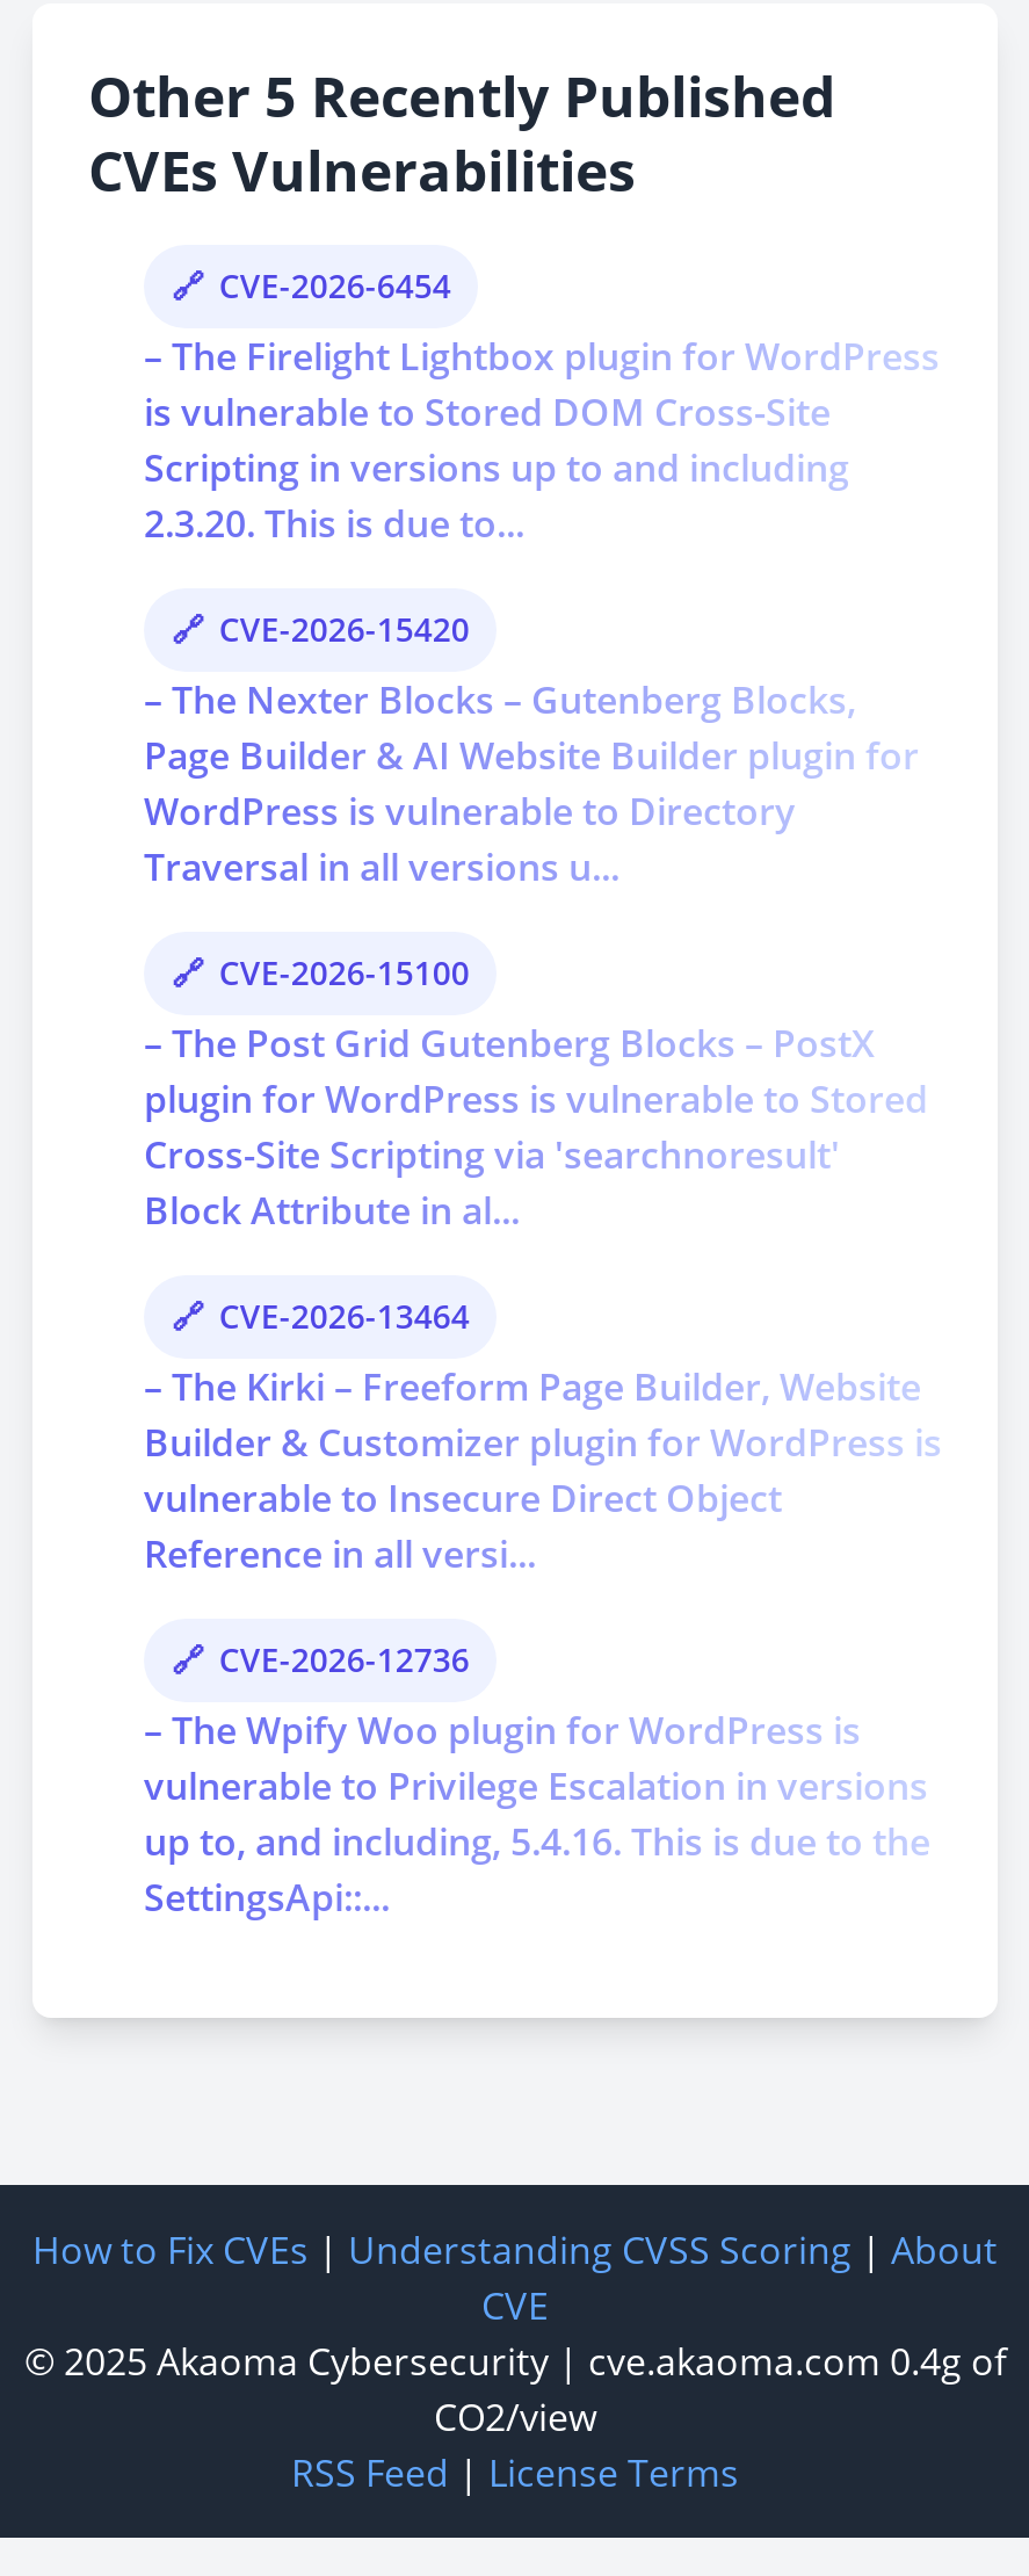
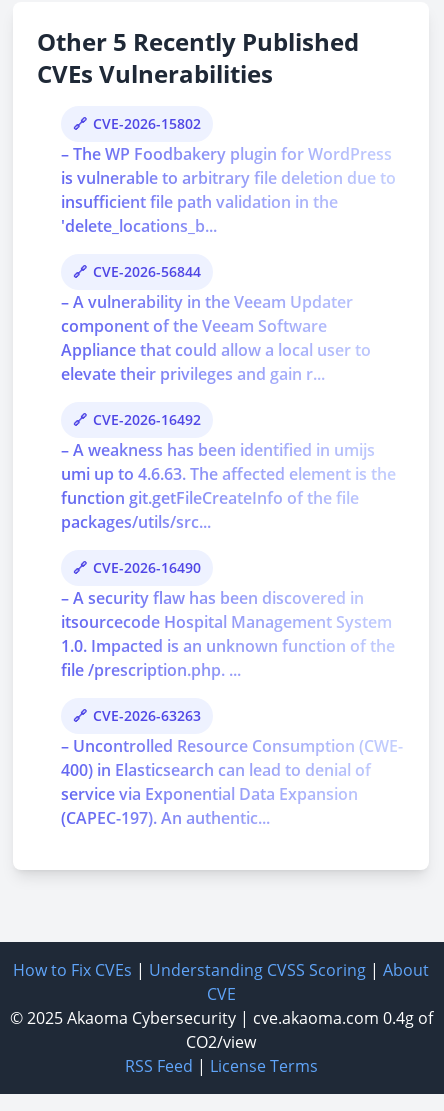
- CVE-2026-6454
+ CVE-2026-15802

- – The Firelight Lightbox plugin for WordPress
- is vulnerable to Stored DOM Cross-Site
- Scripting in versions up to and including
- 2.3.20. This is due to...
+ – The WP Foodbakery plugin for WordPress
+ is vulnerable to arbitrary file deletion due to
+ insufficient file path validation in the
+ 'delete_locations_b...

- CVE-2026-15420
+ CVE-2026-56844

- – The Nexter Blocks – Gutenberg Blocks,
- Page Builder & AI Website Builder plugin for
- WordPress is vulnerable to Directory
- Traversal in all versions u...
+ – A vulnerability in the Veeam Updater
+ component of the Veeam Software
+ Appliance that could allow a local user to
+ elevate their privileges and gain r...

- CVE-2026-15100
+ CVE-2026-16492

- – The Post Grid Gutenberg Blocks – PostX
- plugin for WordPress is vulnerable to Stored
- Cross-Site Scripting via 'searchnoresult'
- Block Attribute in al...
+ – A weakness has been identified in umijs
+ umi up to 4.6.63. The affected element is the
+ function git.getFileCreateInfo of the file
+ packages/utils/src...

- CVE-2026-13464
+ CVE-2026-16490

- – The Kirki – Freeform Page Builder, Website
- Builder & Customizer plugin for WordPress is
- vulnerable to Insecure Direct Object
- Reference in all versi...
+ – A security flaw has been discovered in
+ itsourcecode Hospital Management System
+ 1.0. Impacted is an unknown function of the
+ file /prescription.php. ...

- CVE-2026-12736
+ CVE-2026-63263

- – The Wpify Woo plugin for WordPress is
- vulnerable to Privilege Escalation in versions
- up to, and including, 5.4.16. This is due to the
- SettingsApi::...
+ – Uncontrolled Resource Consumption (CWE-
+ 400) in Elasticsearch can lead to denial of
+ service via Exponential Data Expansion
+ (CAPEC-197). An authentic...
